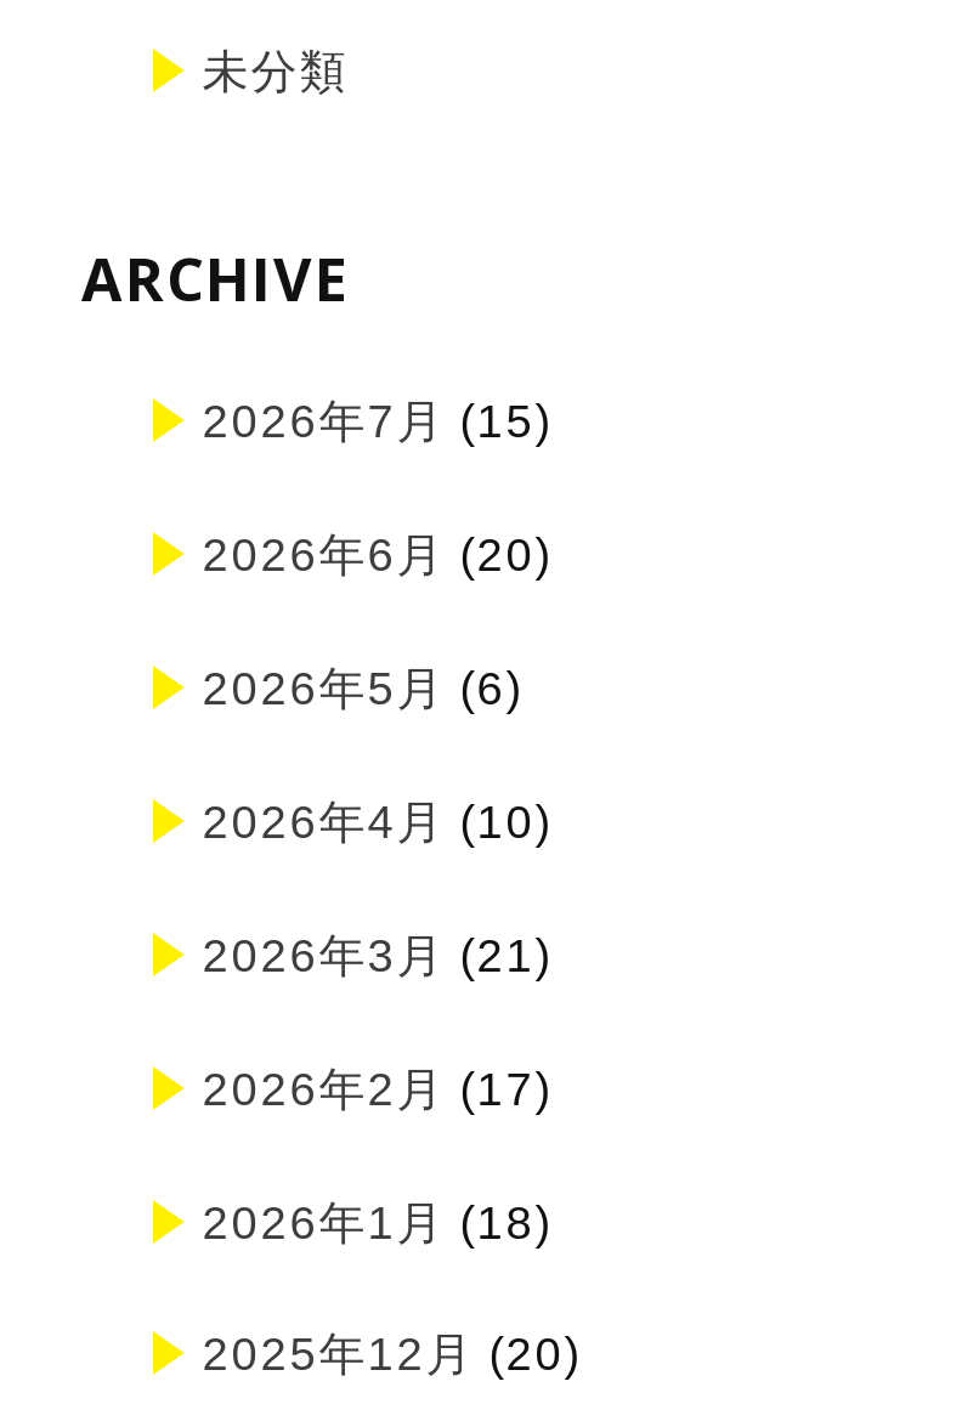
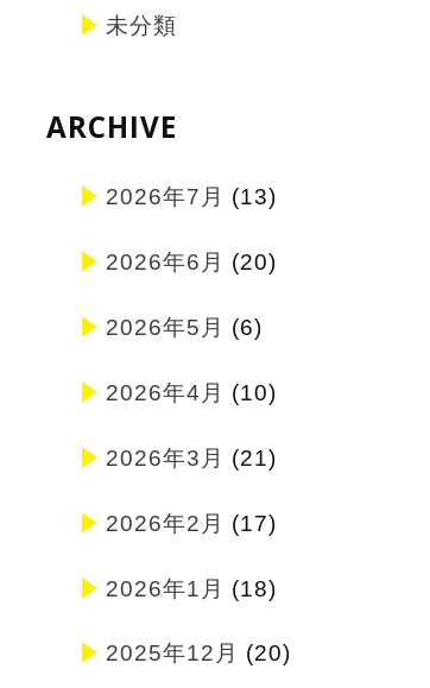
- 2026年7月(15)
+ 2026年7月(13)
